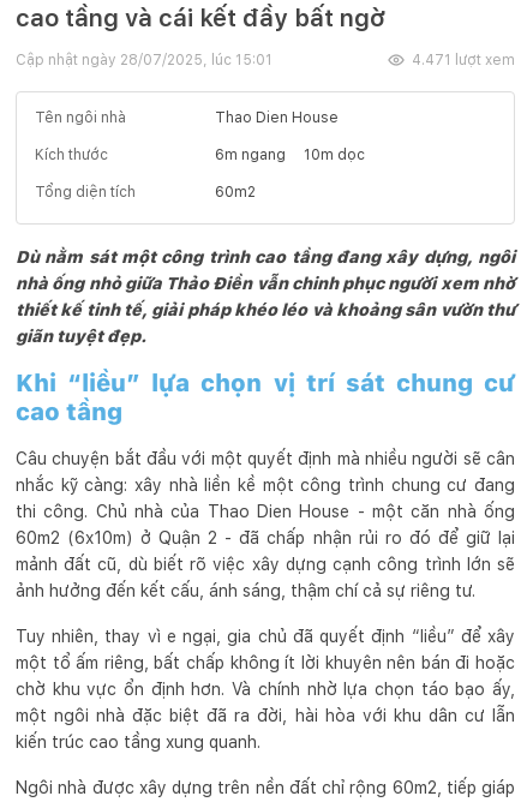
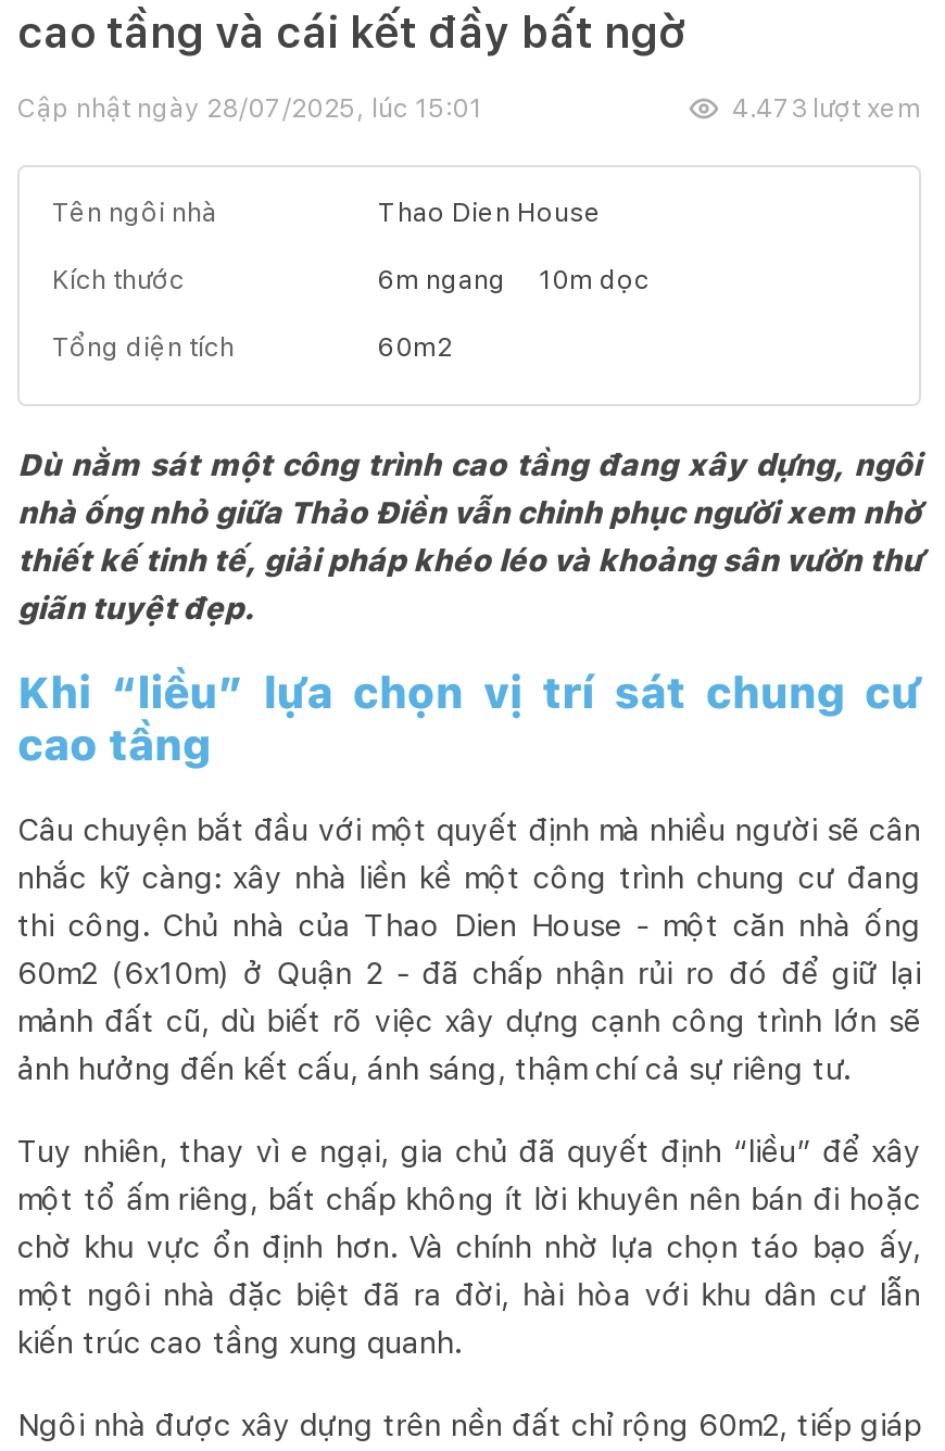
- 4.471 lượt xem
+ 4.473 lượt xem
